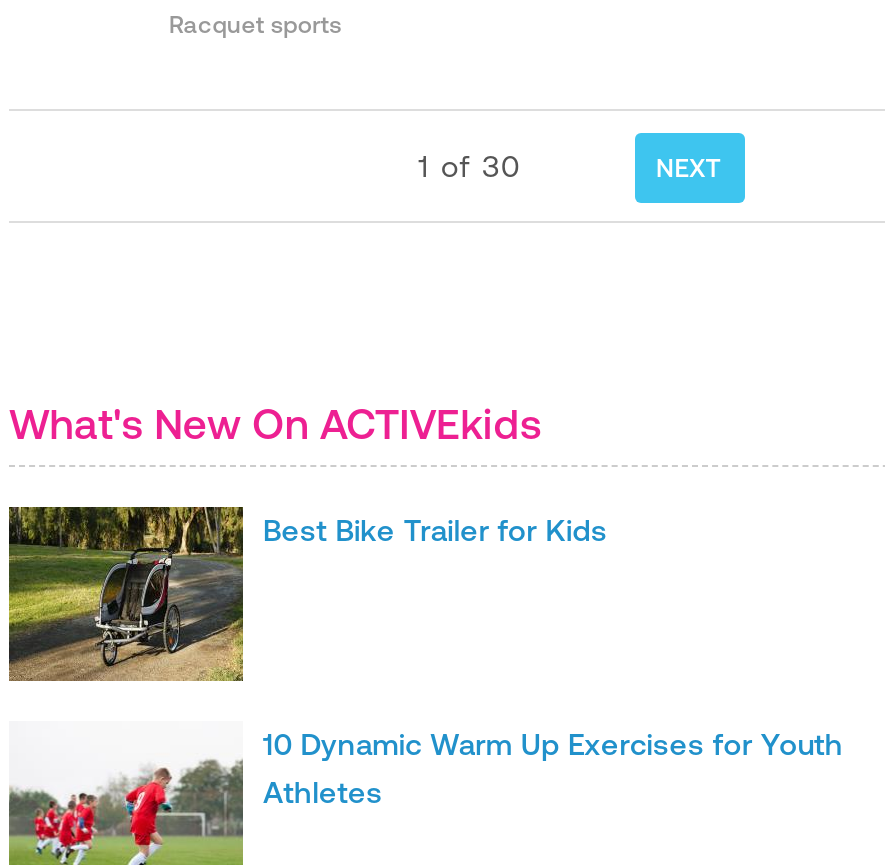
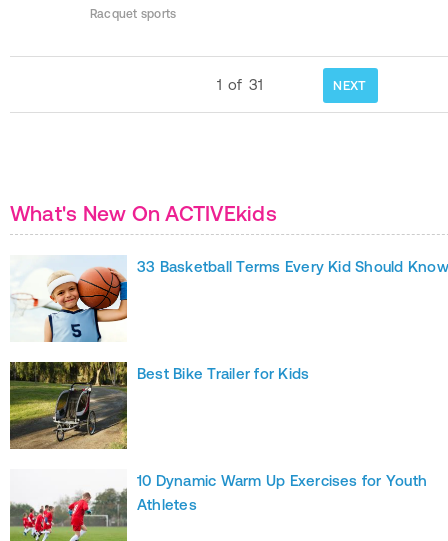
- 1 of 30
+ 1 of 31

+ [image]
+ 33 Basketball Terms Every Kid Should Know
